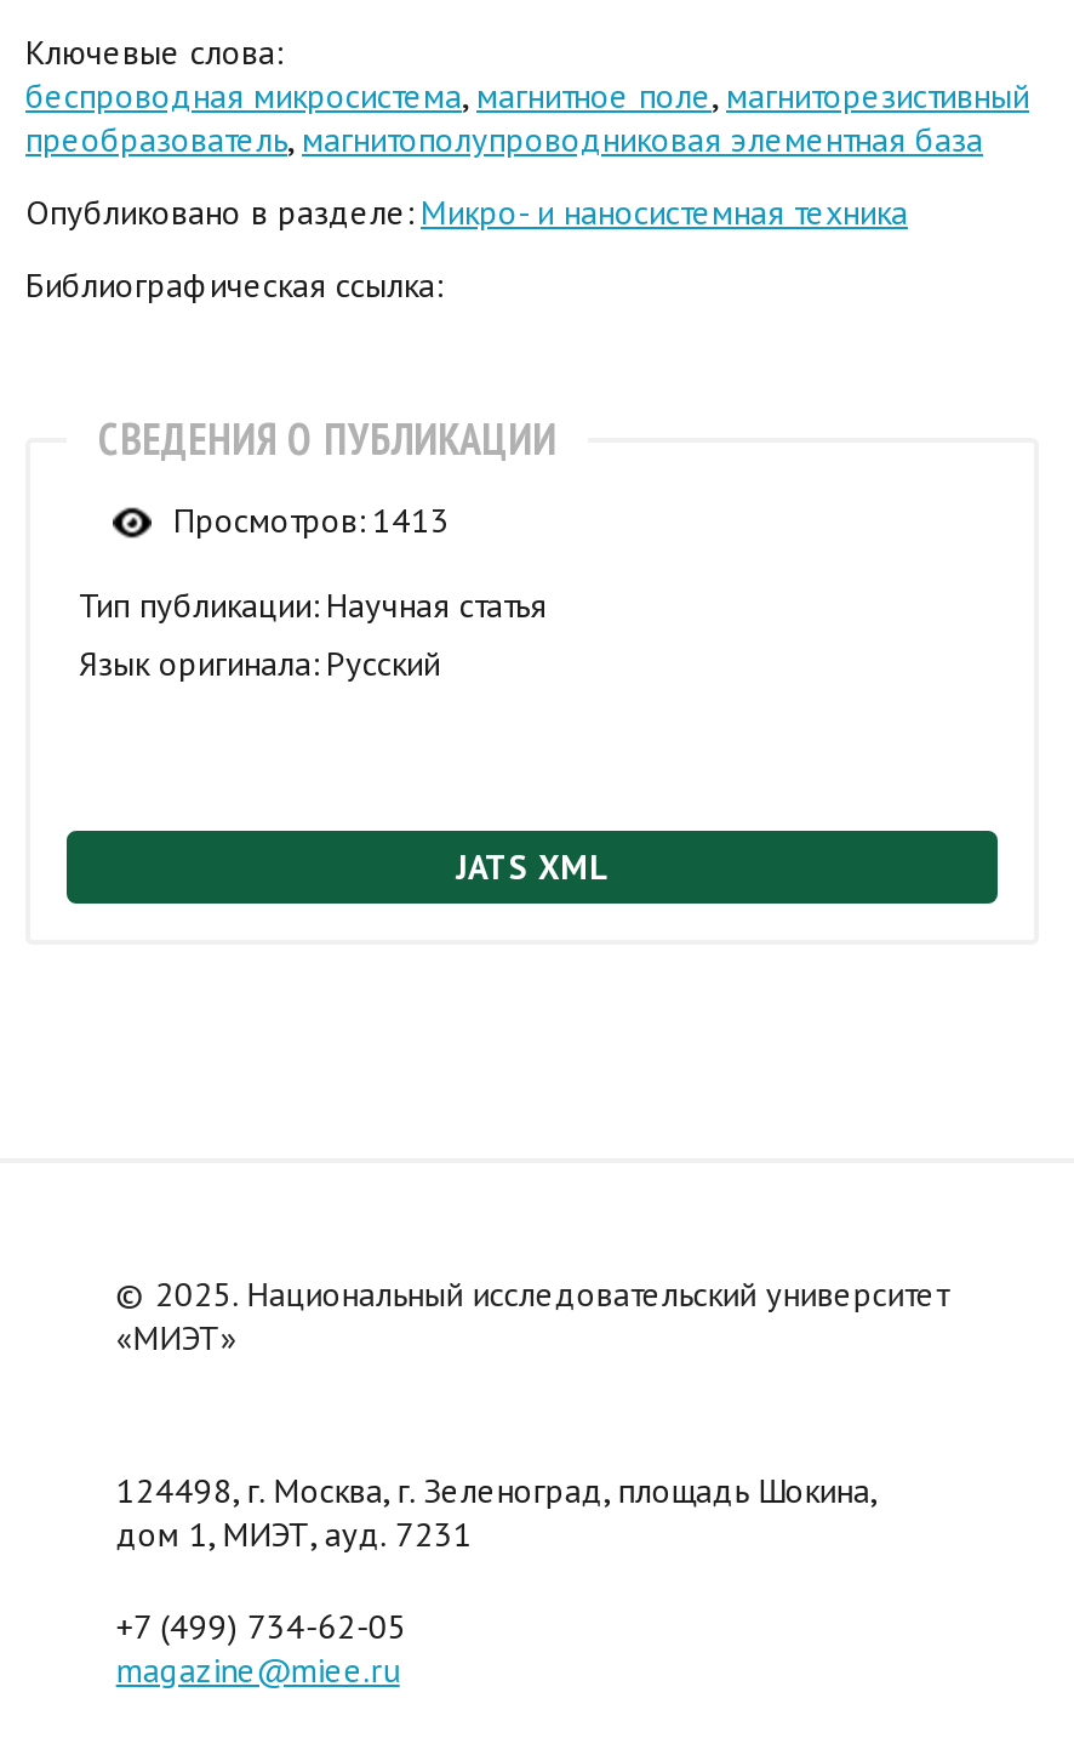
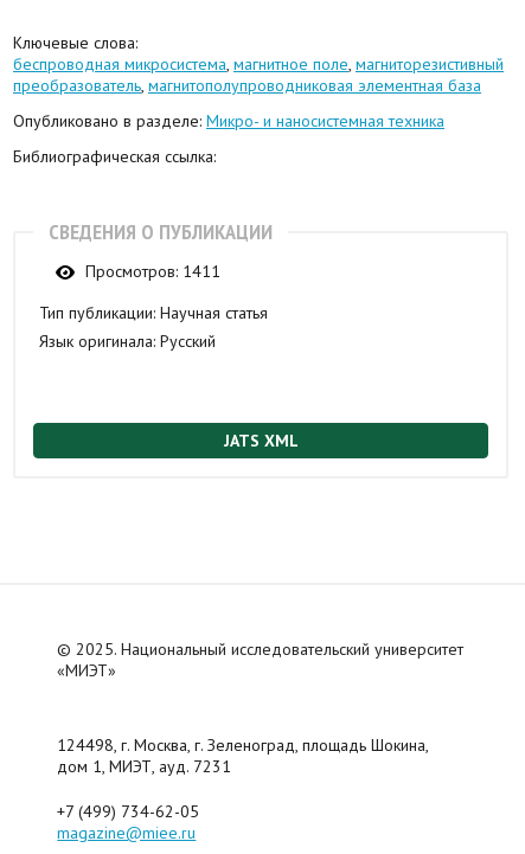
- Просмотров: 1413
+ Просмотров: 1411
